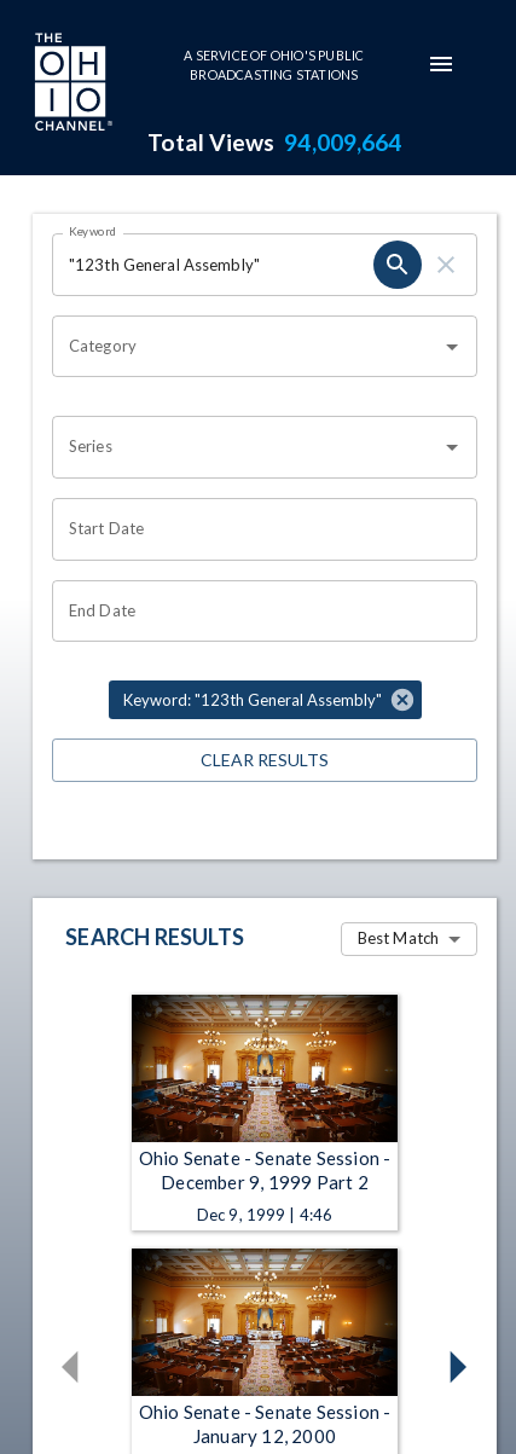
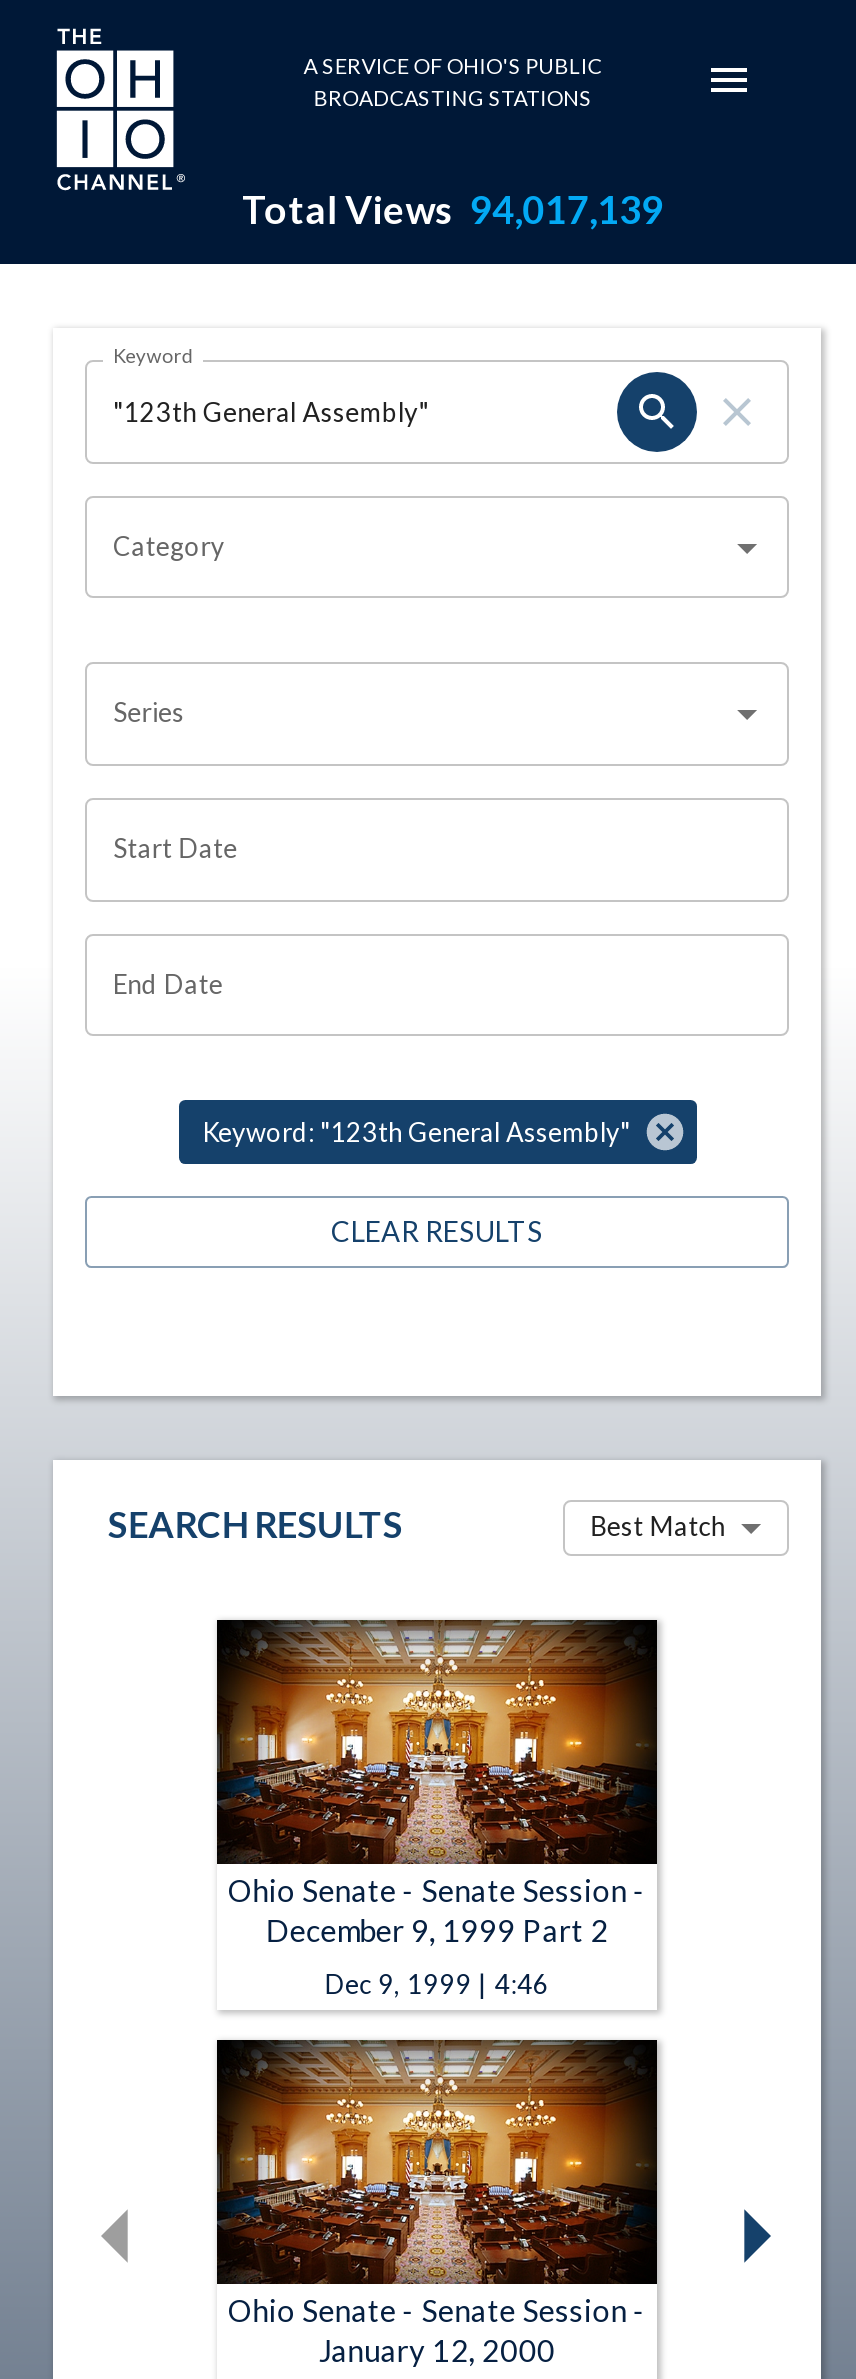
- Total Views 94,009,664
+ Total Views 94,017,139
